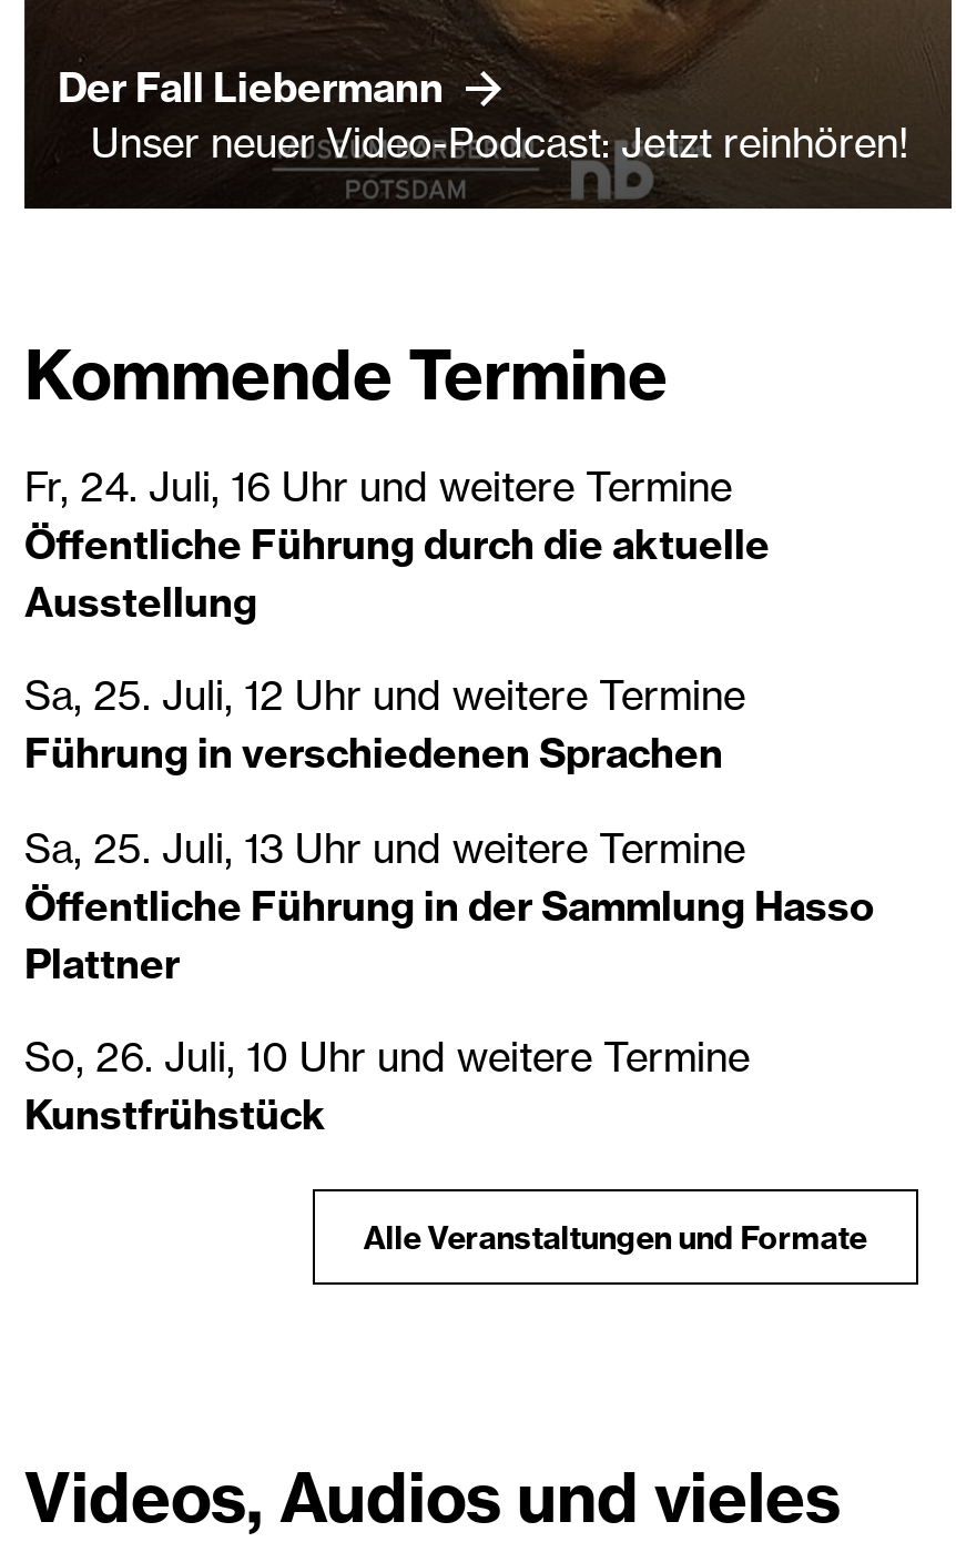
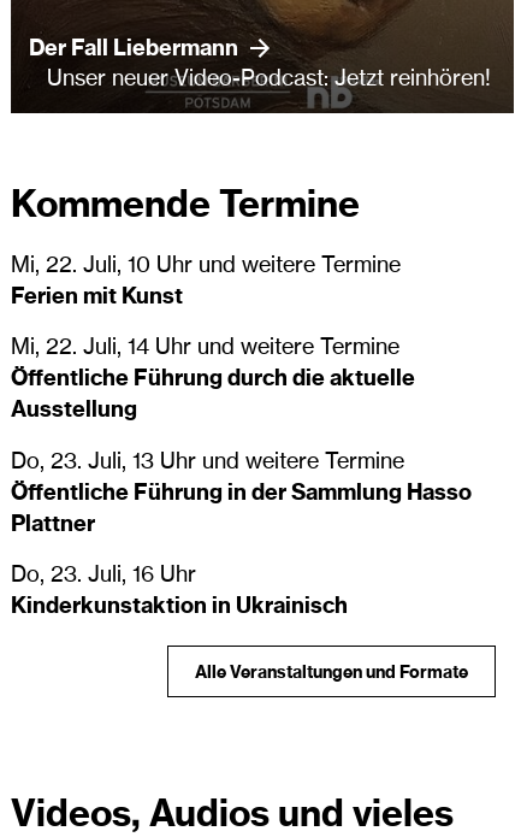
- Fr, 24. Juli, 16 Uhr und weitere Termine
+ Mi, 22. Juli, 10 Uhr und weitere Termine
+ Ferien mit Kunst
+ Mi, 22. Juli, 14 Uhr und weitere Termine

moved down: Öffentliche Führung durch die aktuelle | Ausstellung

- Sa, 25. Juli, 12 Uhr und weitere Termine
- Führung in verschiedenen Sprachen
- Sa, 25. Juli, 13 Uhr und weitere Termine
+ Do, 23. Juli, 13 Uhr und weitere Termine

- So, 26. Juli, 10 Uhr und weitere Termine
- Kunstfrühstück
+ Do, 23. Juli, 16 Uhr
+ Kinderkunstaktion in Ukrainisch
